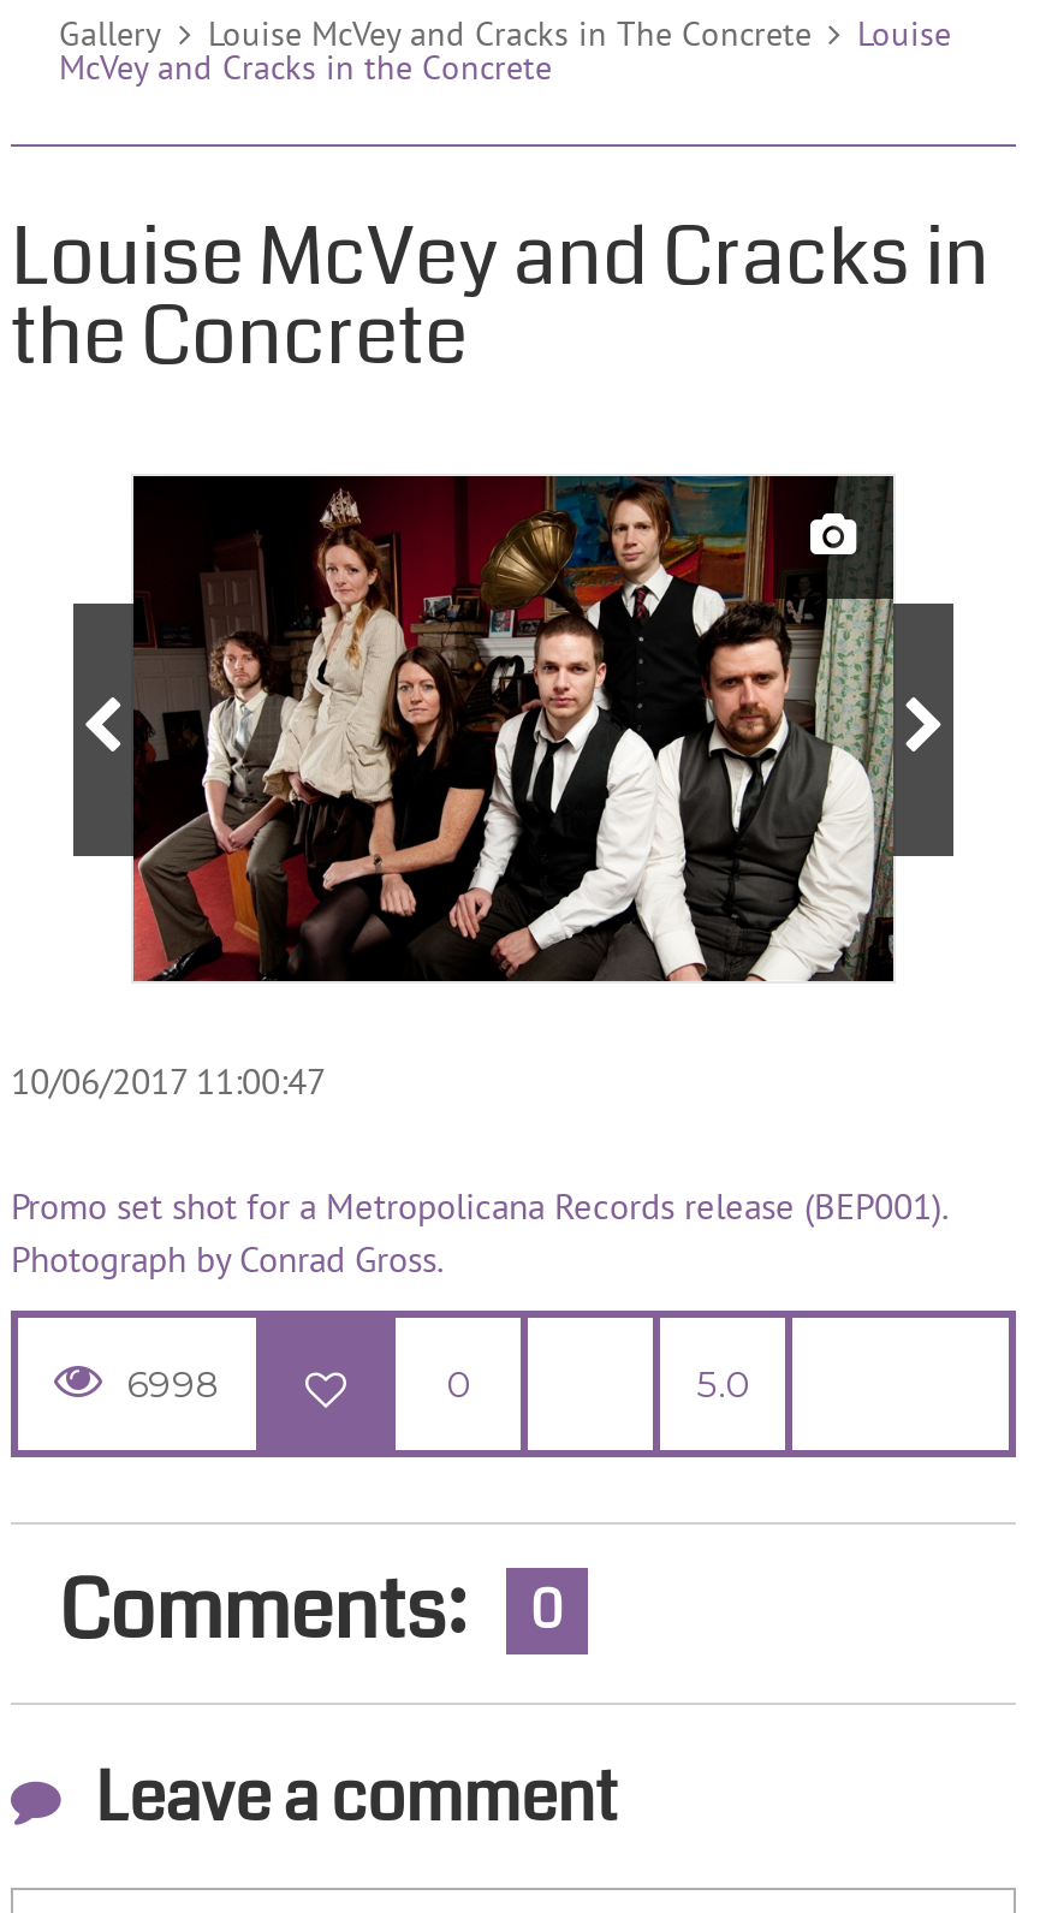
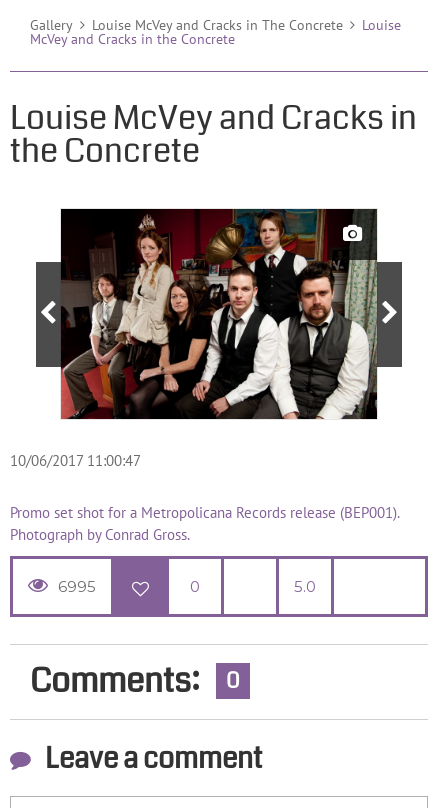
- 6998
+ 6995
